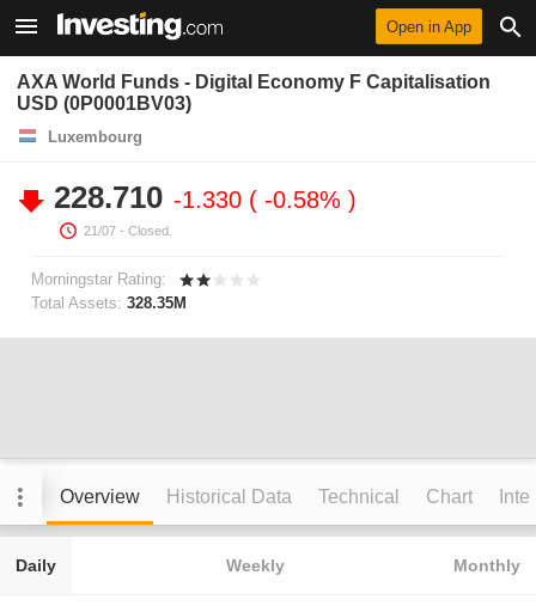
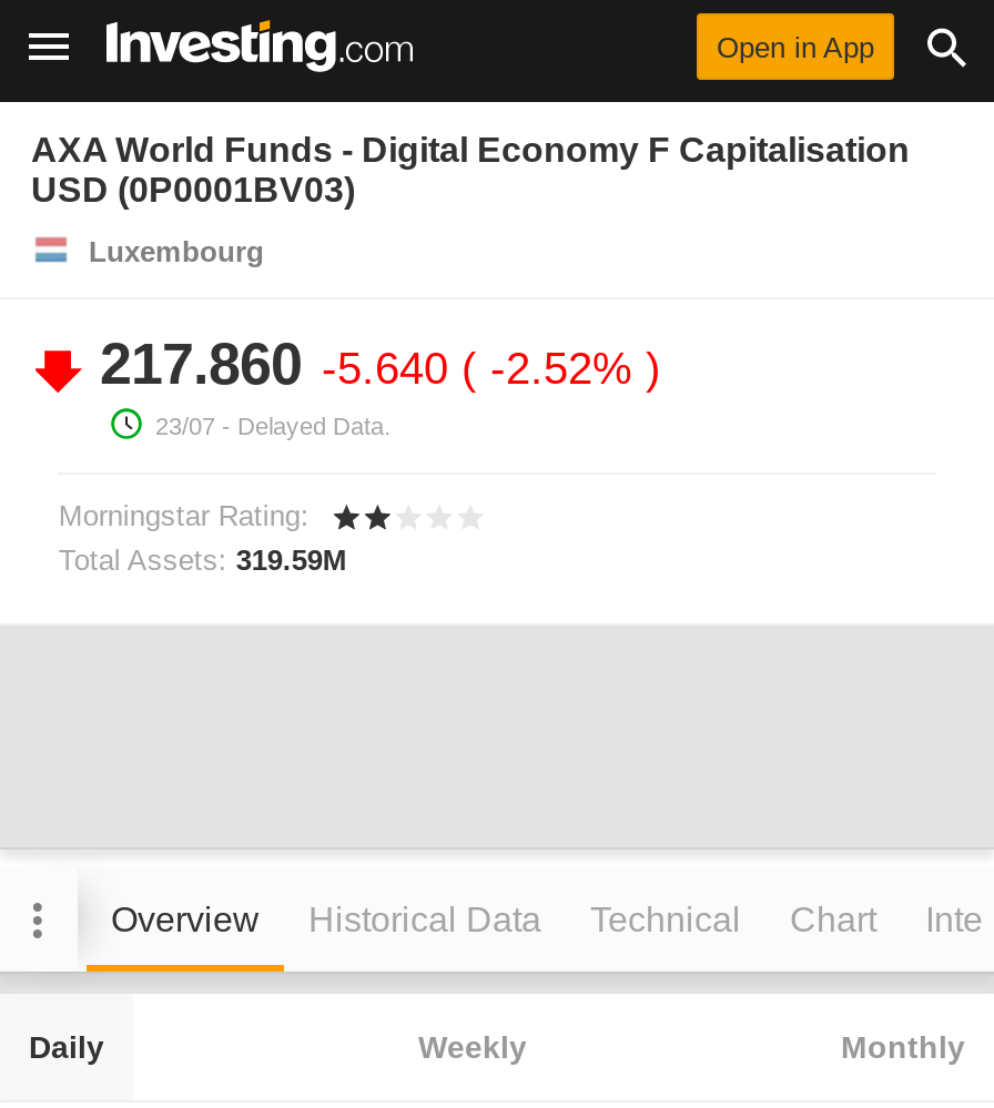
- 228.710 -1.330 -0.58%
- 21/07 - Closed.
+ 217.860 -5.640 -2.52%
+ 23/07 - Delayed Data.

- Total Assets: 328.35M
+ Total Assets: 319.59M
